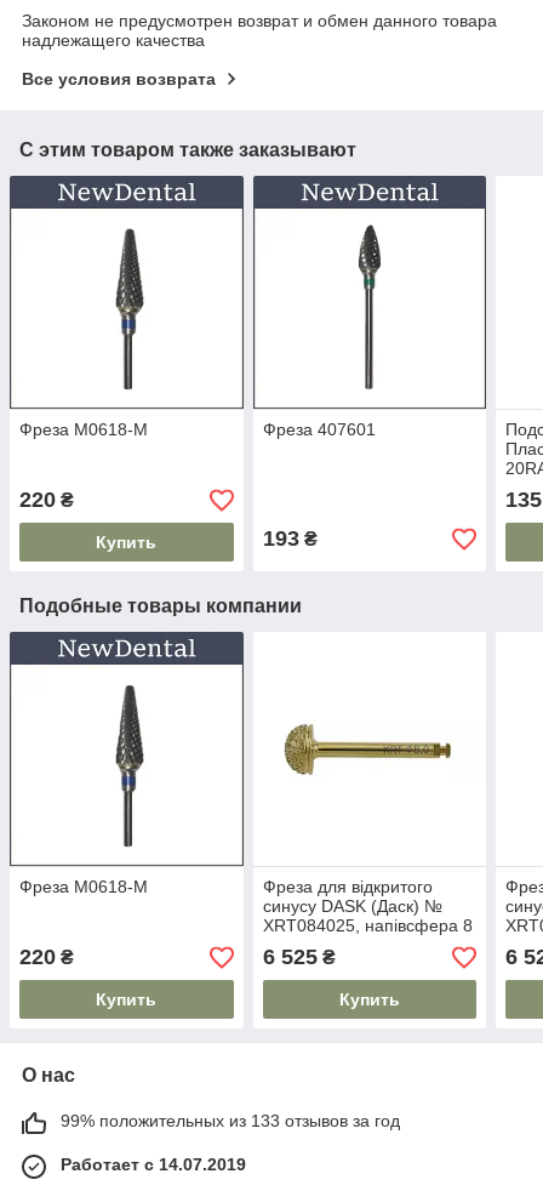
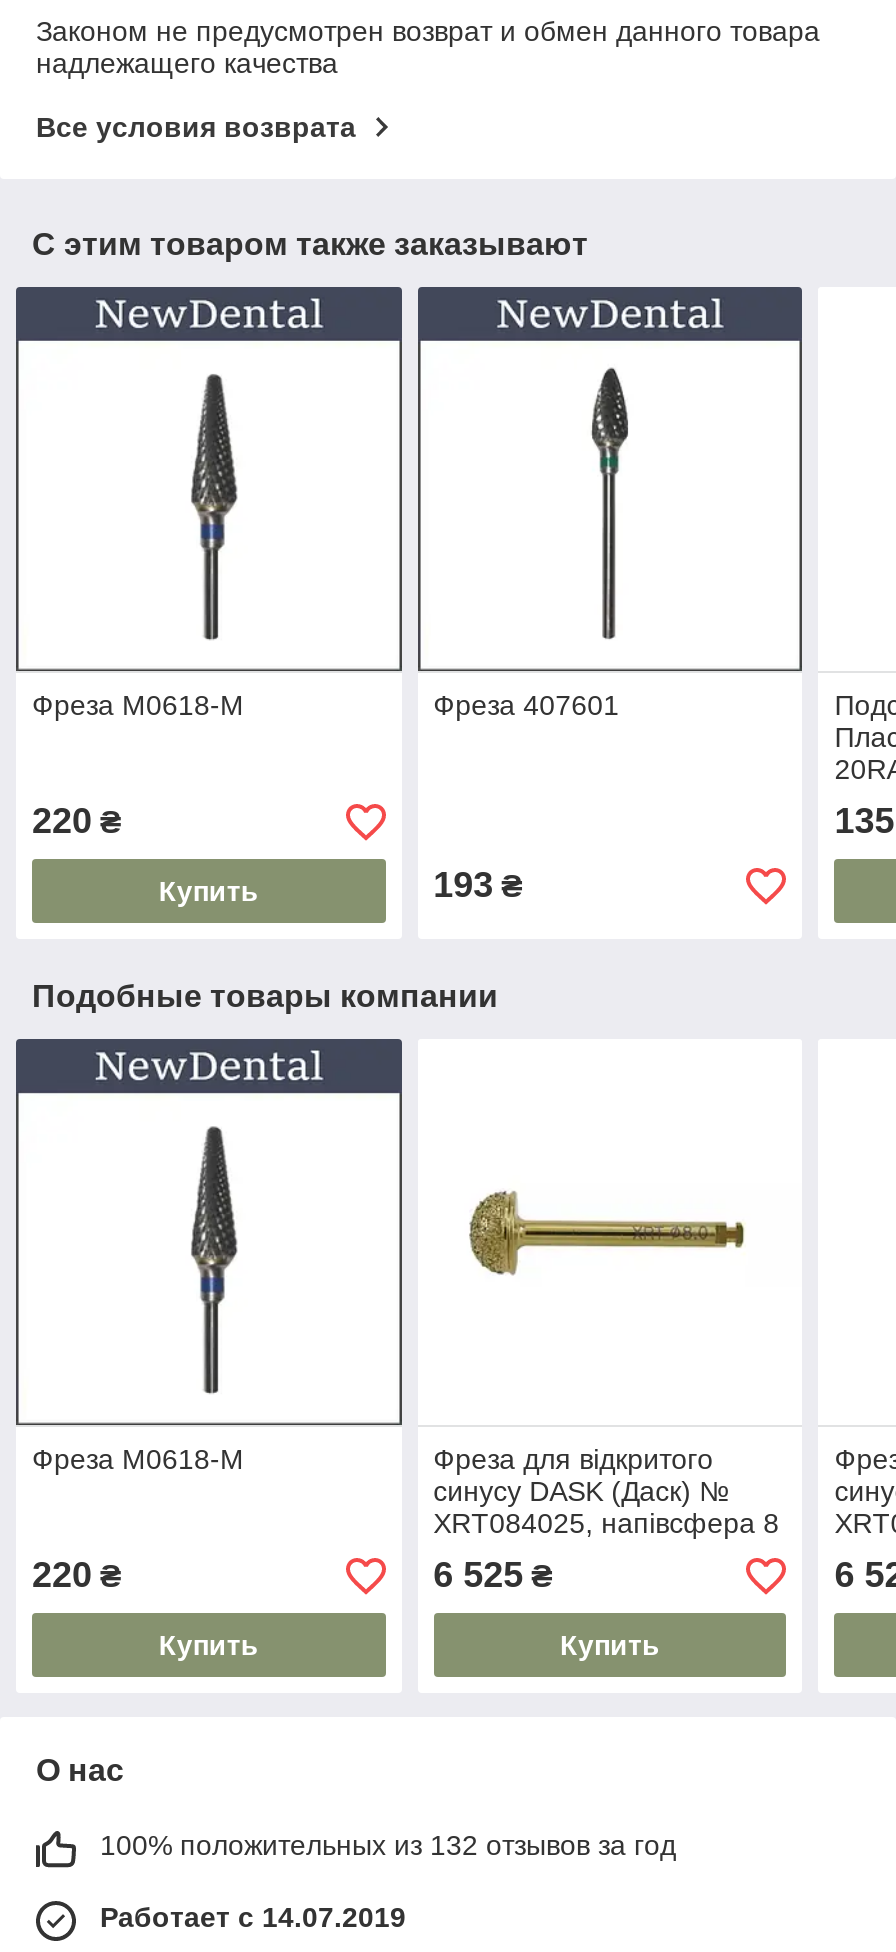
- 99% положительных из 133 отзывов за год
+ 100% положительных из 132 отзывов за год
